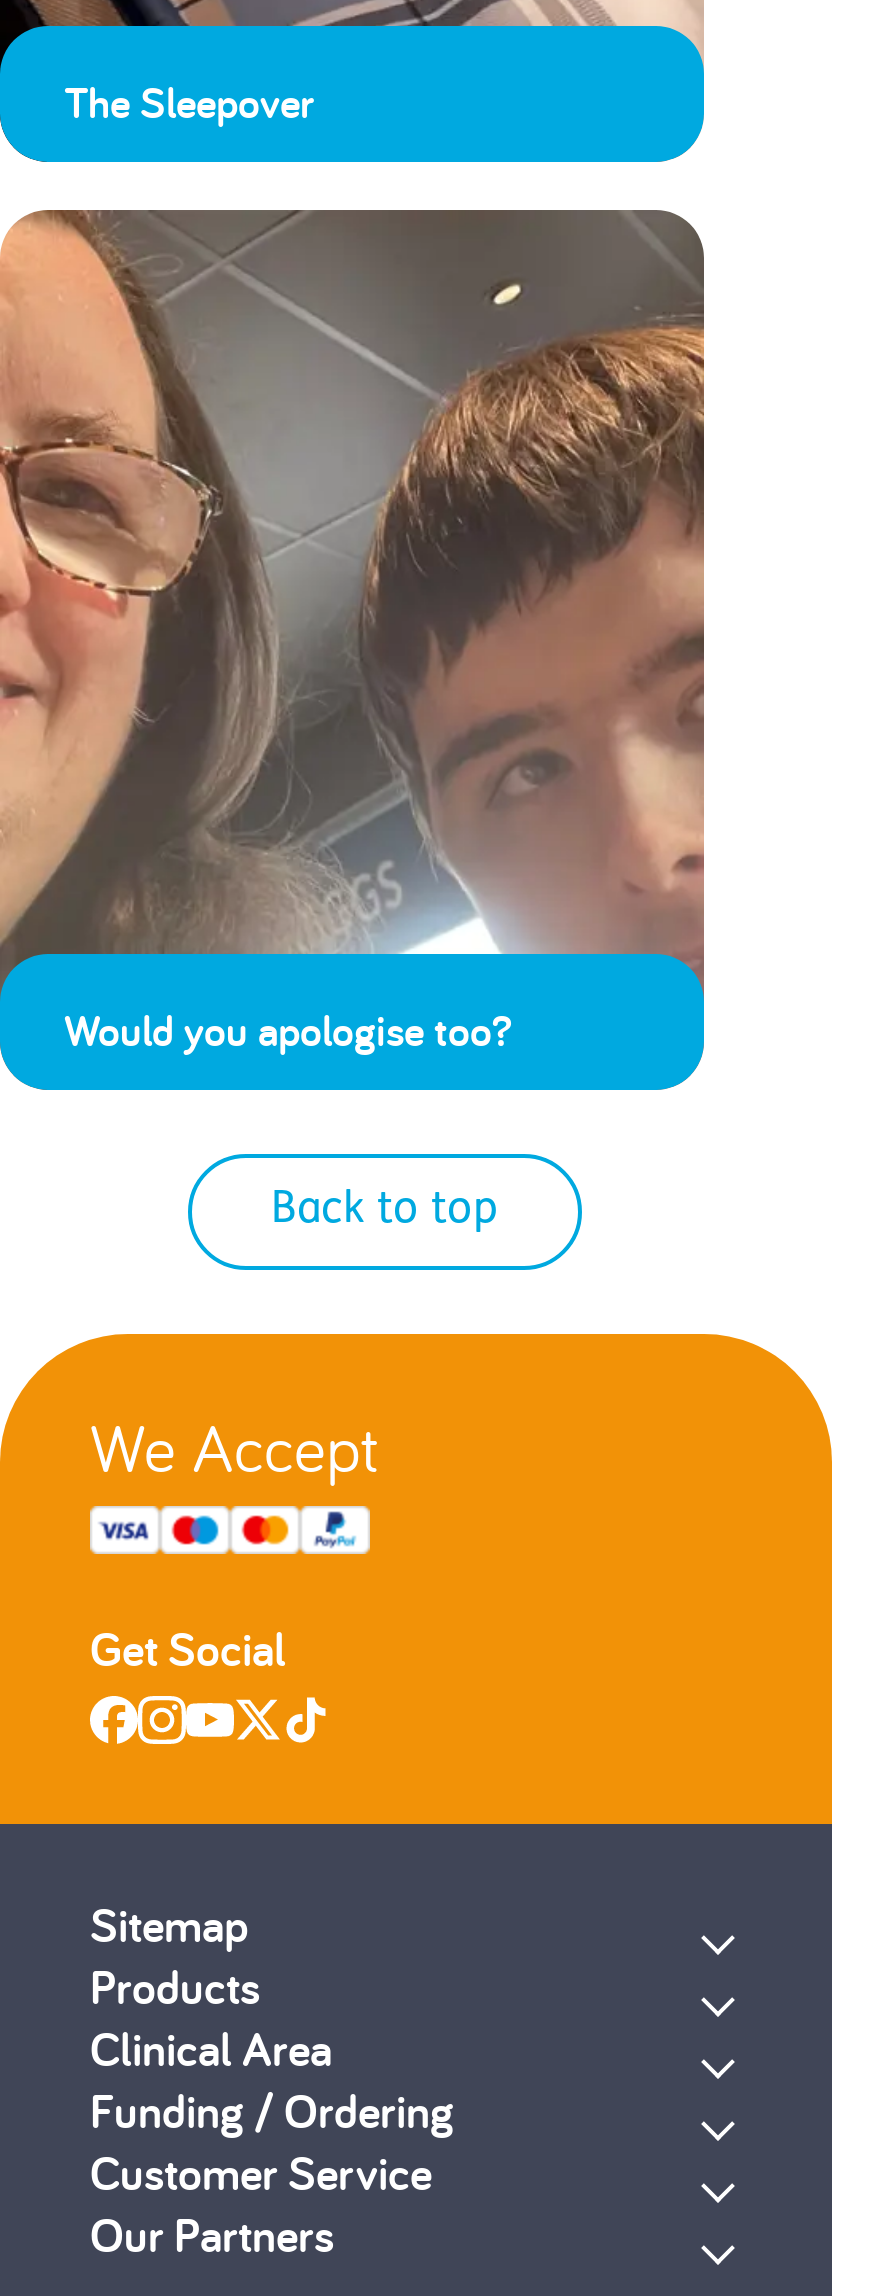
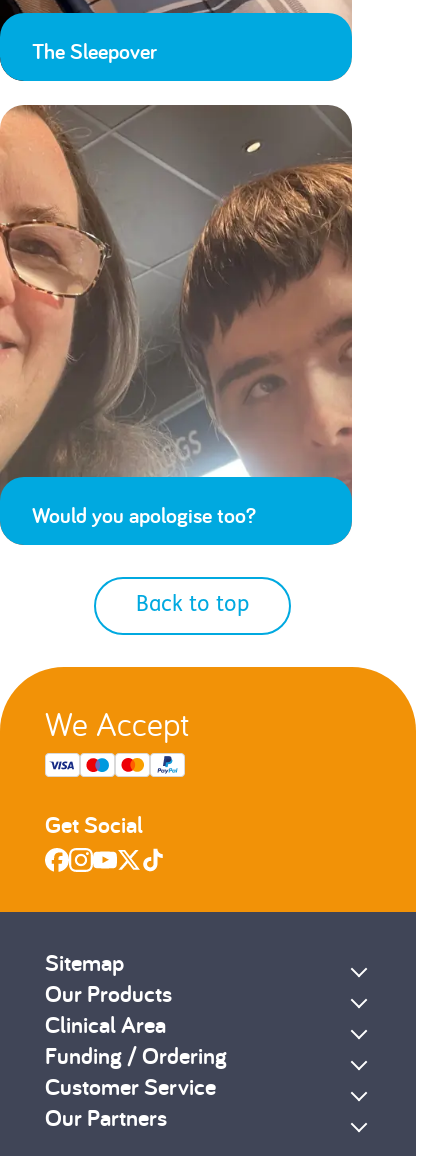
- Products
+ Our Products
